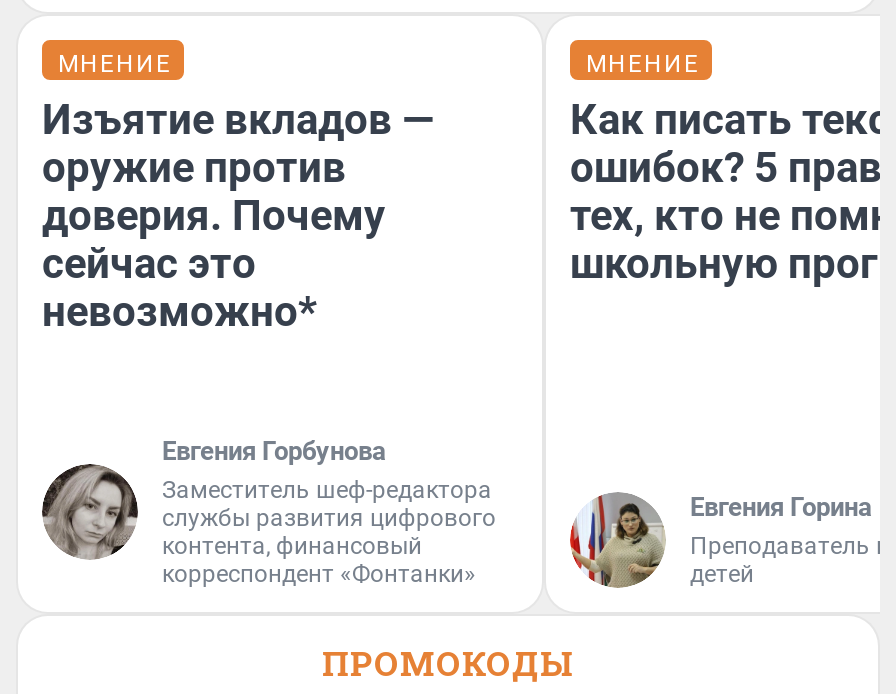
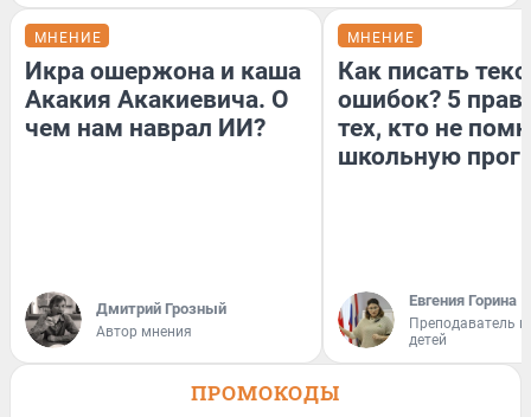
- Изъятие вкладов —
- оружие против
- доверия. Почему
- сейчас это
- невозможно*
+ Икра ошержона и каша
+ Акакия Акакиевича. О
+ чем нам наврал ИИ?

- [image]
- Евгения Горбунова
- Заместитель шеф-редактора
- службы развития цифрового
- контента, финансовый
- корреспондент «Фонтанки»
+ [image]
+ Дмитрий Грозный
+ Автор мнения
